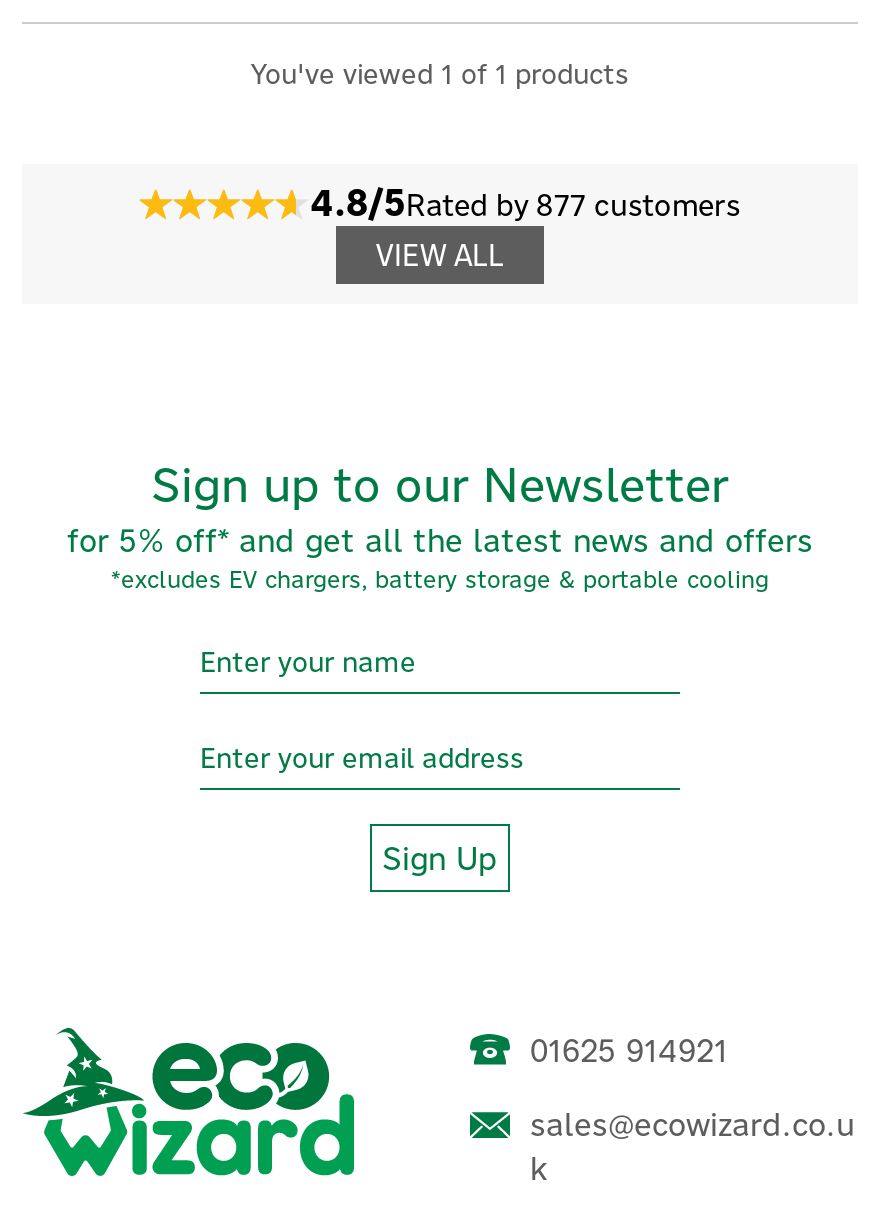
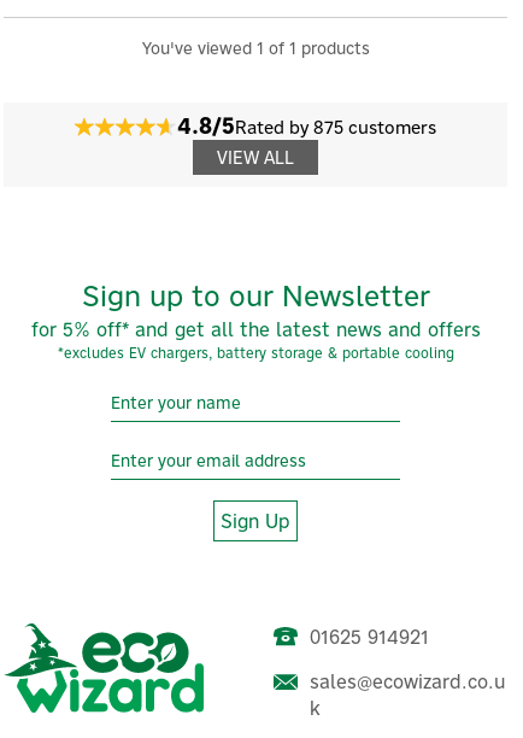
- 4.8/5Rated by 877 customers
+ 4.8/5Rated by 875 customers
